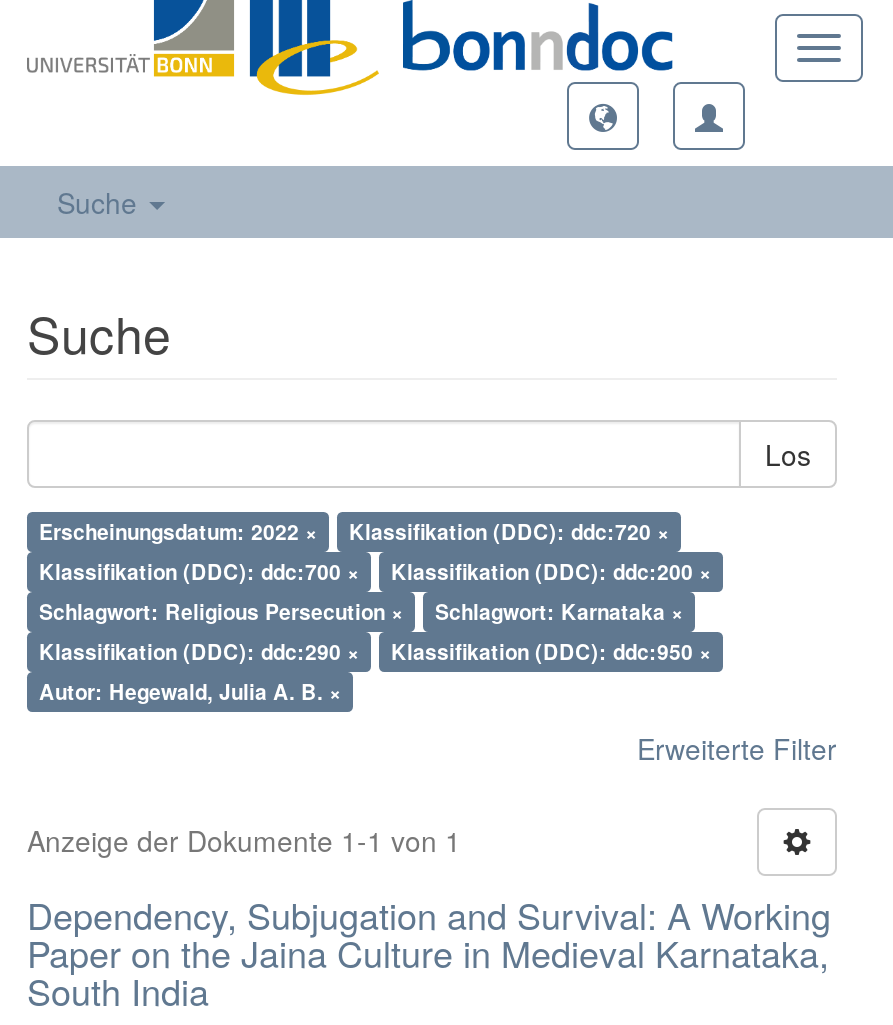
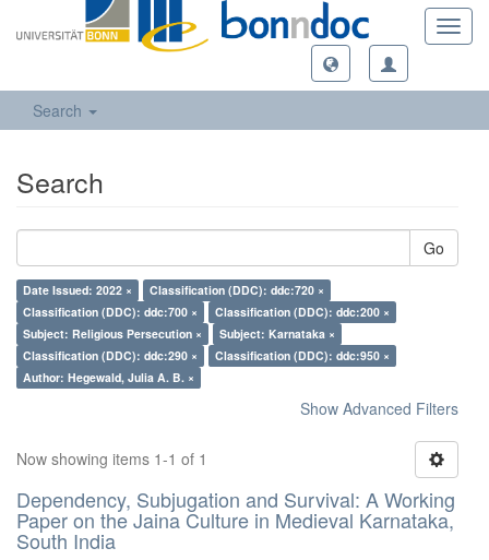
- Suche
+ Search

- Suche
+ Search

- Los
+ Go

- Erscheinungsdatum: 2022 ×
- Klassifikation (DDC): ddc:720 ×
- Klassifikation (DDC): ddc:700 ×
- Klassifikation (DDC): ddc:200 ×
- Schlagwort: Religious Persecution ×
- Schlagwort: Karnataka ×
- Klassifikation (DDC): ddc:290 ×
- Klassifikation (DDC): ddc:950 ×
- Autor: Hegewald, Julia A. B. ×
+ Date Issued: 2022 ×
+ Classification (DDC): ddc:720 ×
+ Classification (DDC): ddc:700 ×
+ Classification (DDC): ddc:200 ×
+ Subject: Religious Persecution ×
+ Subject: Karnataka ×
+ Classification (DDC): ddc:290 ×
+ Classification (DDC): ddc:950 ×
+ Author: Hegewald, Julia A. B. ×

- Erweiterte Filter
+ Show Advanced Filters

- Anzeige der Dokumente 1-1 von 1
+ Now showing items 1-1 of 1
